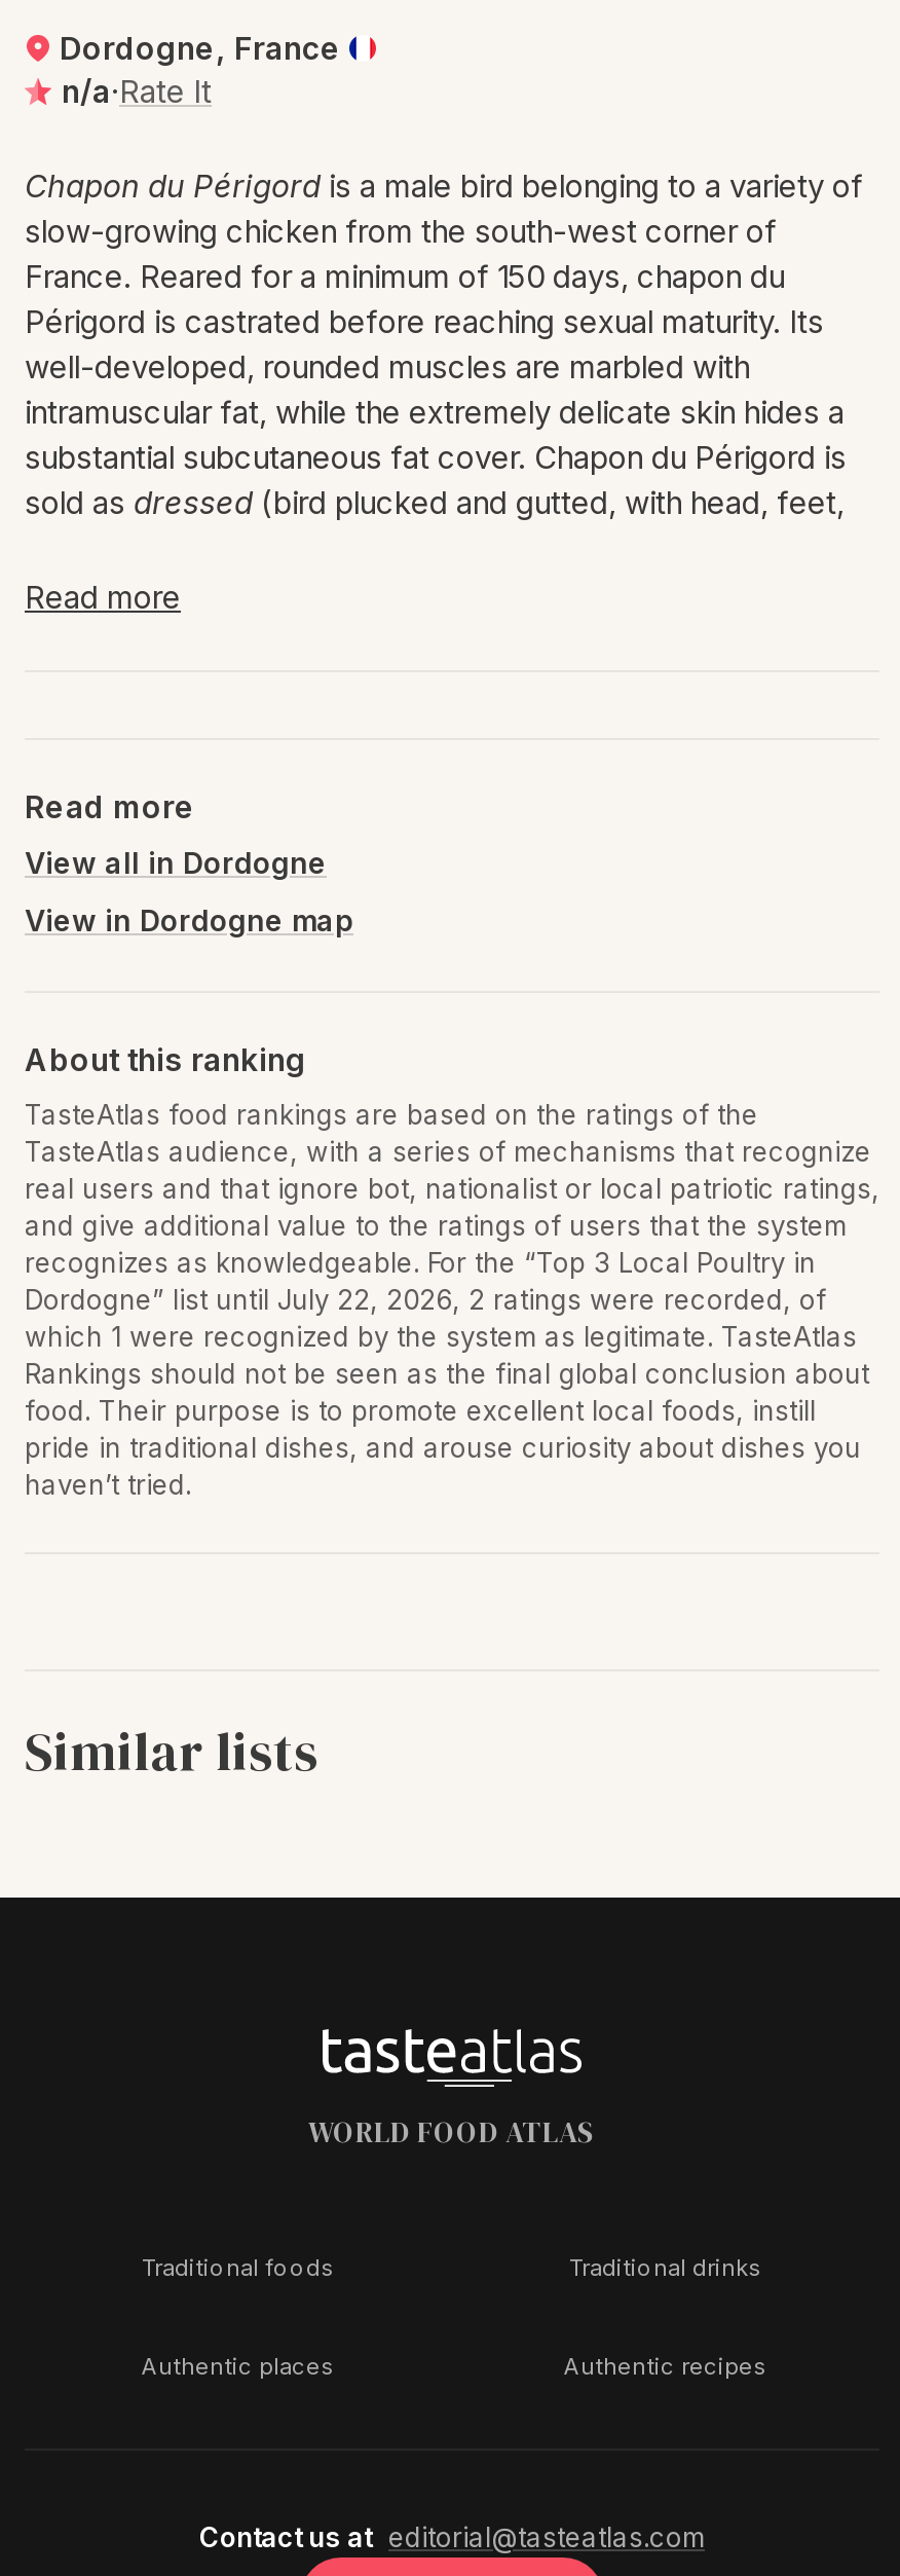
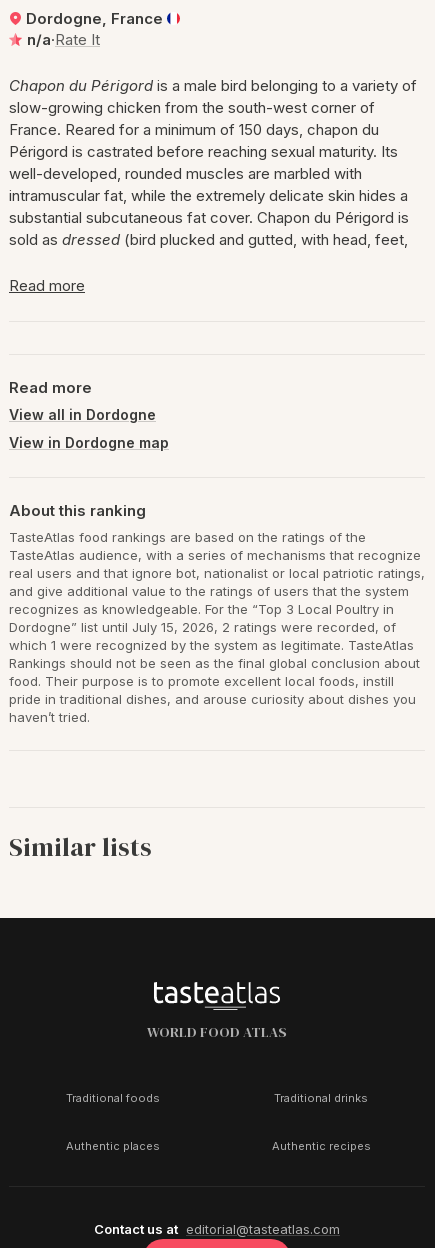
- Dordogne” list until July 22, 2026, 2 ratings were recorded, of
+ Dordogne” list until July 15, 2026, 2 ratings were recorded, of
